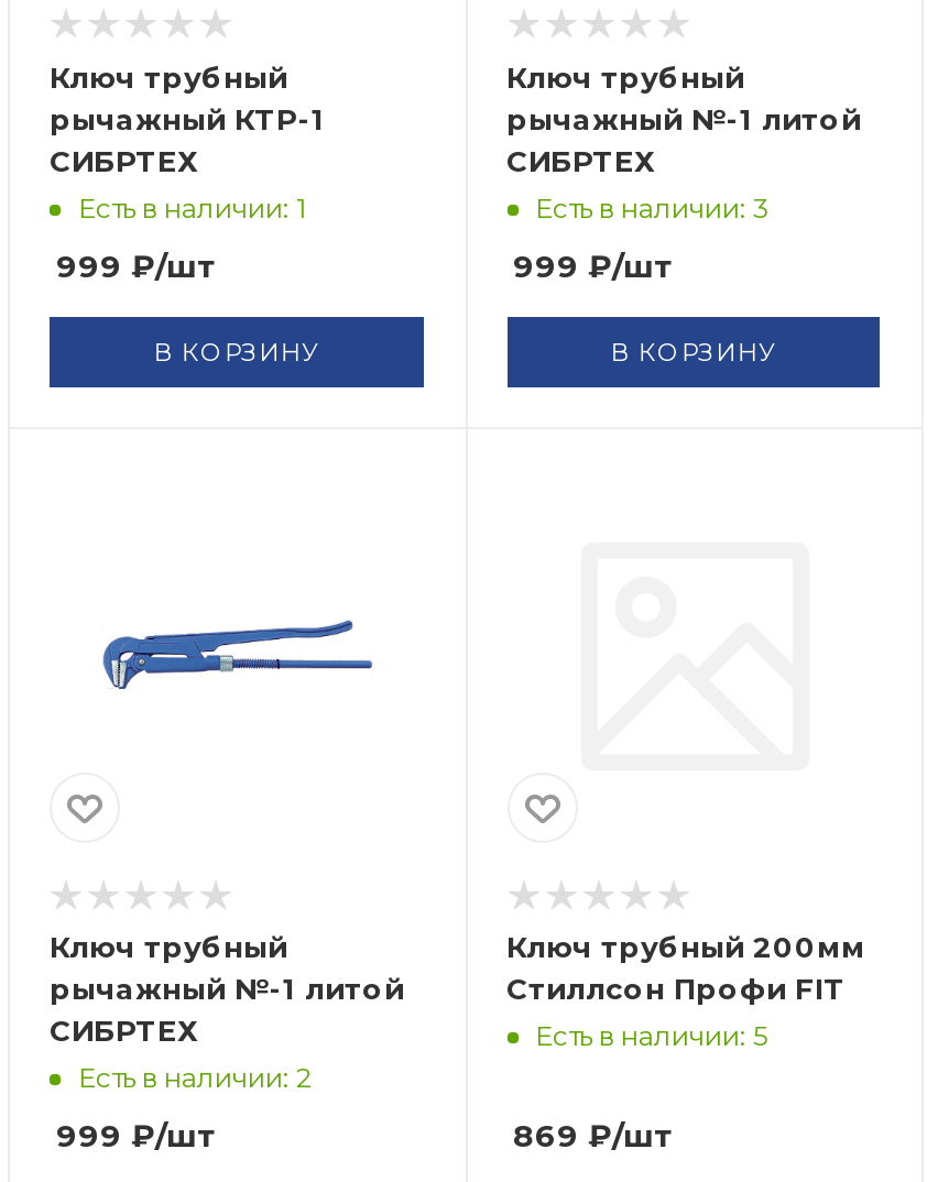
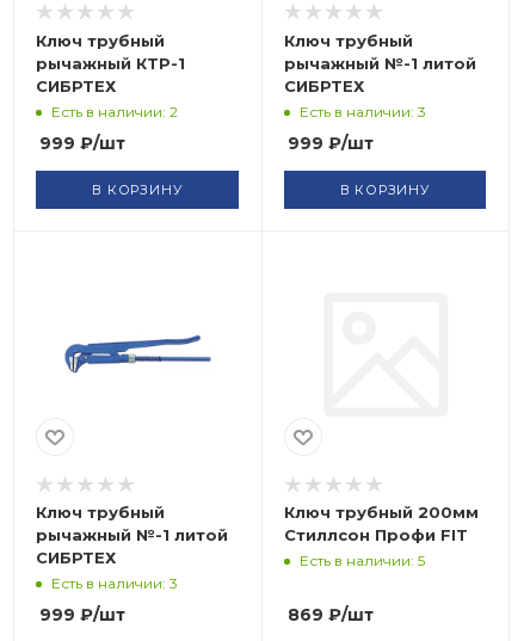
- Есть в наличии: 1

moved up: Есть в наличии: 2

+ Есть в наличии: 3
